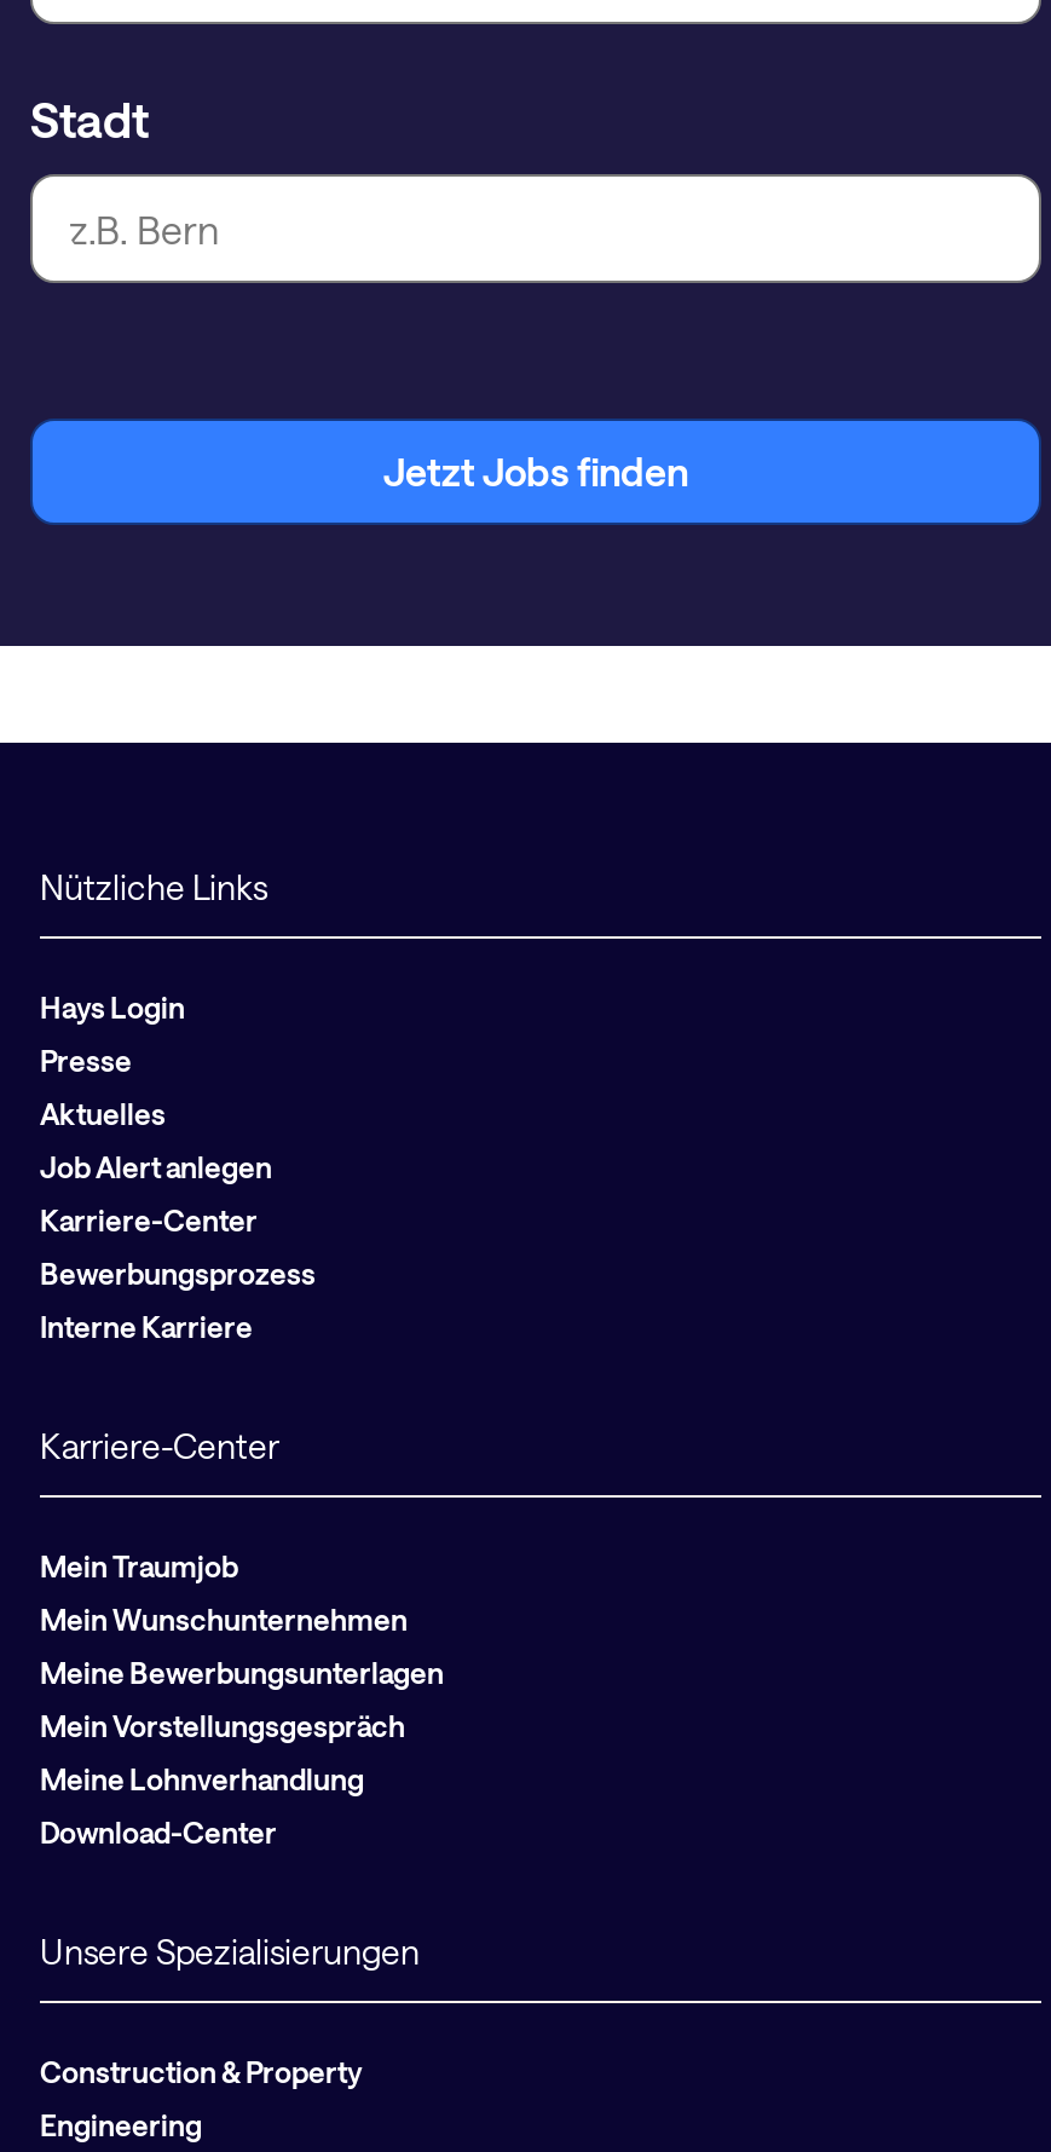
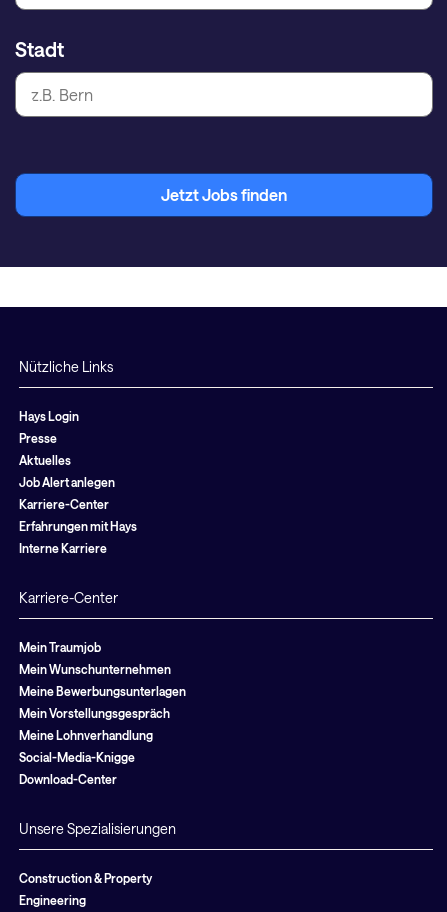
- Bewerbungsprozess
+ Erfahrungen mit Hays

+ Social-Media-Knigge
